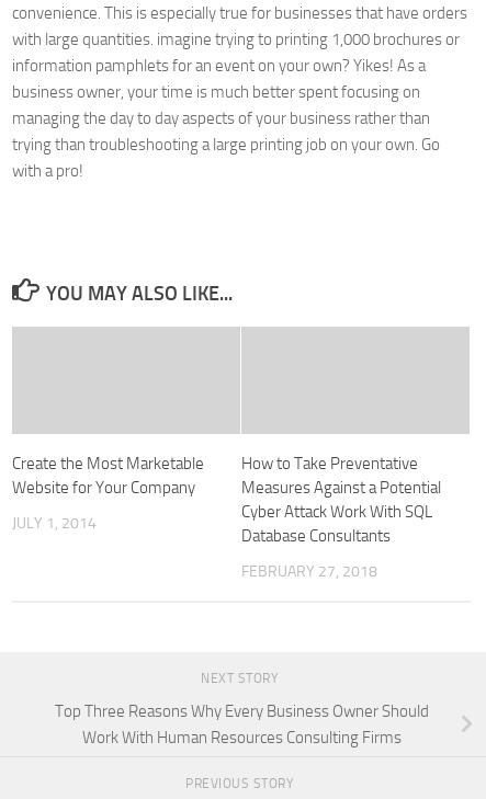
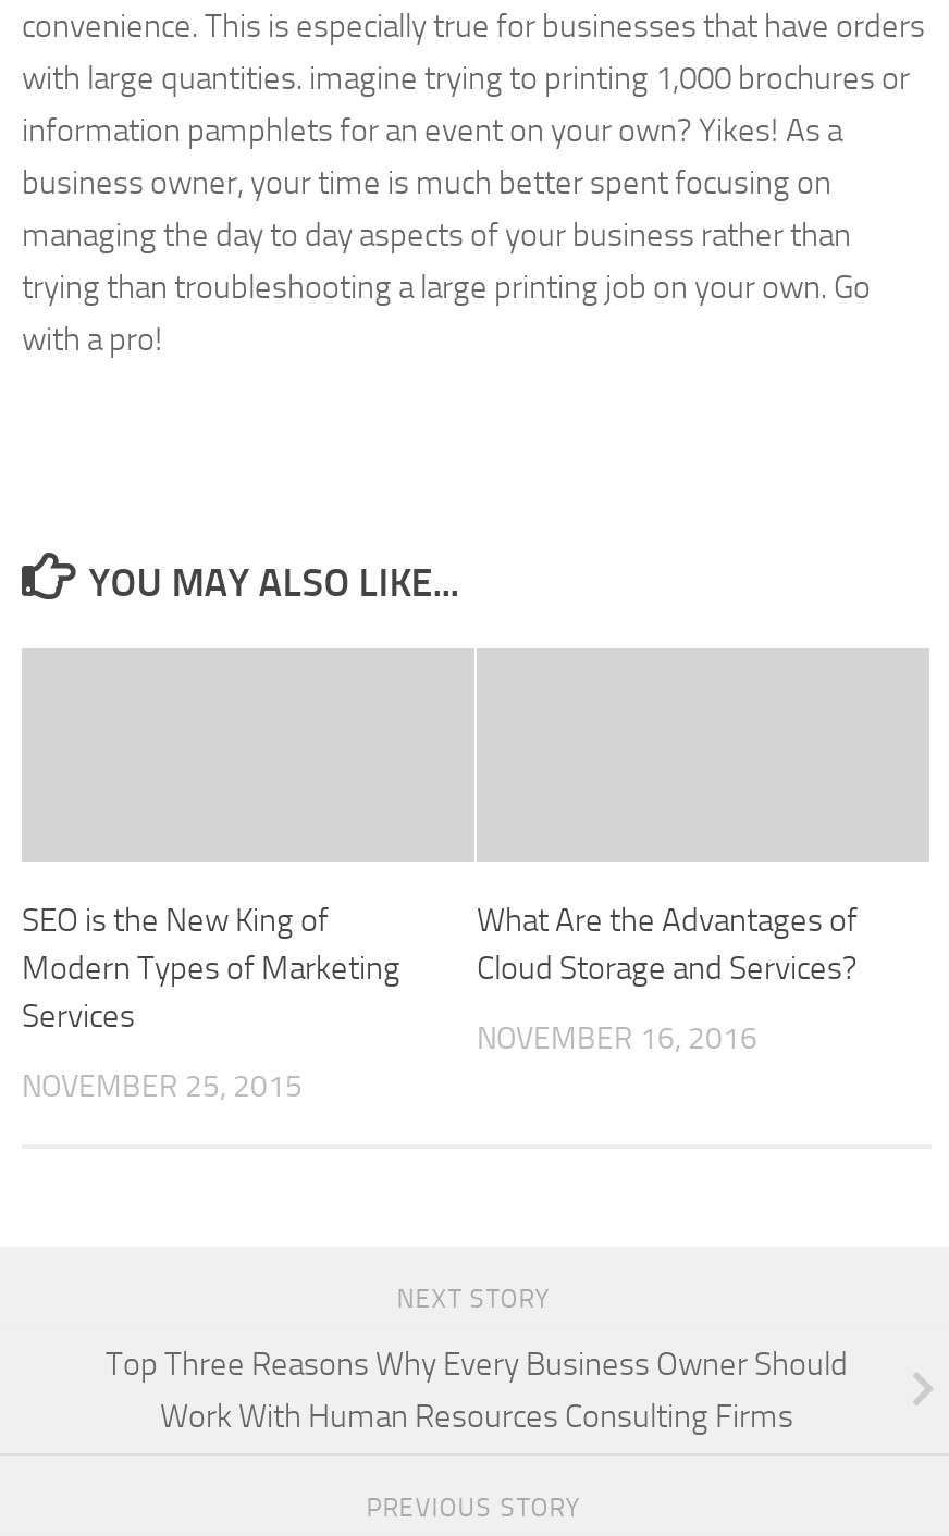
- Create the Most Marketable
- Website for Your Company
+ SEO is the New King of
+ Modern Types of Marketing
+ Services

- How to Take Preventative
- Measures Against a Potential
- Cyber Attack Work With SQL
- Database Consultants
+ What Are the Advantages of
+ Cloud Storage and Services?

- JULY 1, 2014
+ NOVEMBER 25, 2015

- FEBRUARY 27, 2018
+ NOVEMBER 16, 2016
